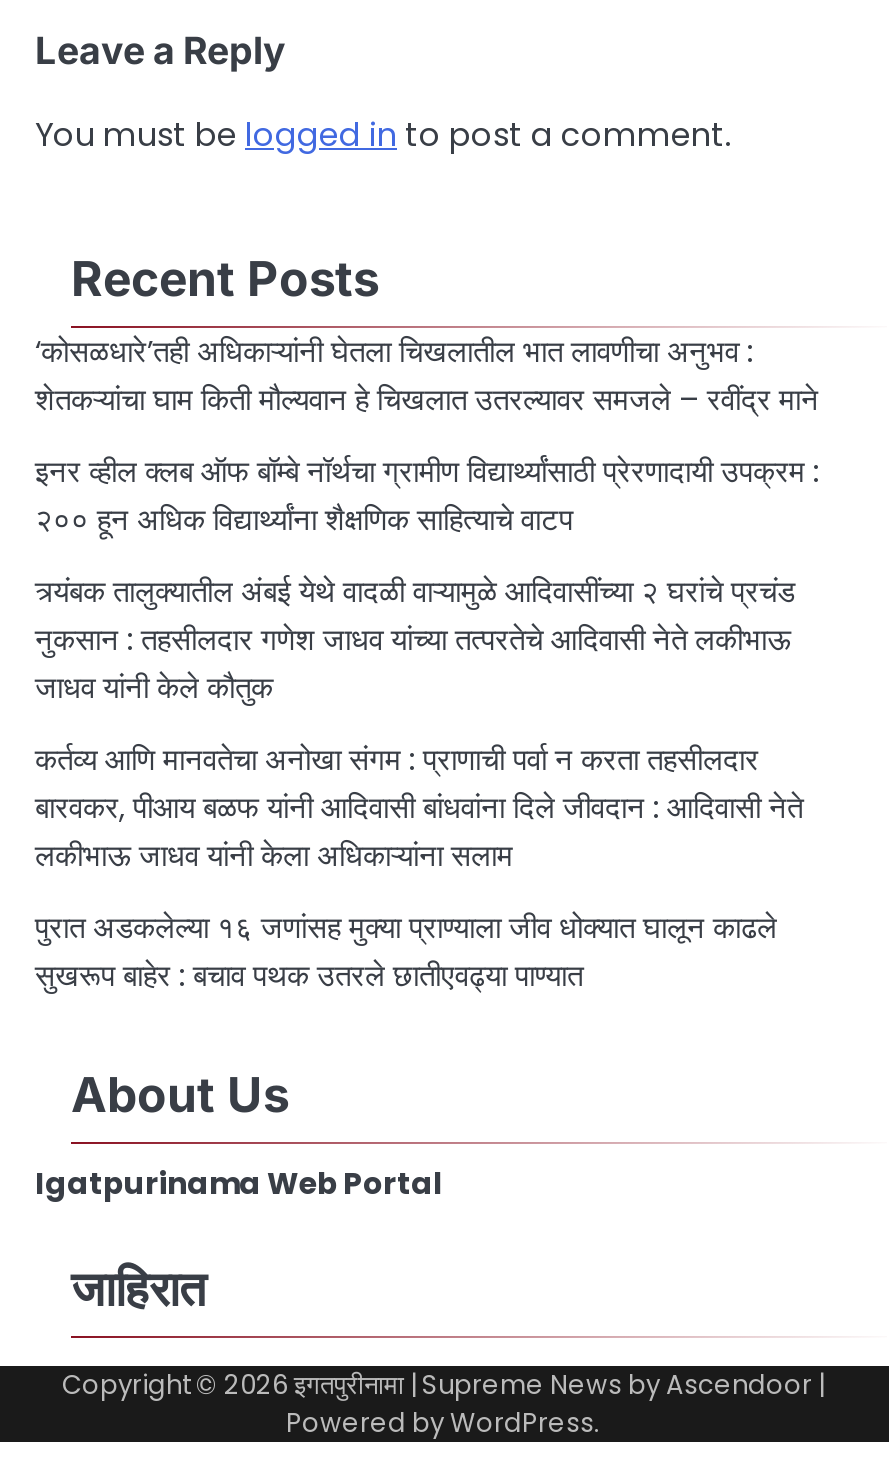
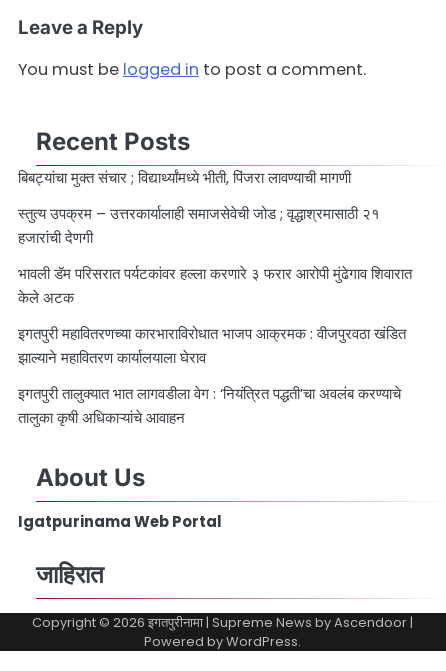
- ‘कोसळधारे’तही अधिकाऱ्यांनी घेतला चिखलातील भात लावणीचा अनुभव :
- शेतकऱ्यांचा घाम किती मौल्यवान हे चिखलात उतरल्यावर समजले – रवींद्र माने
+ बिबट्यांचा मुक्त संचार ; विद्यार्थ्यांमध्ये भीती, पिंजरा लावण्याची मागणी

- इनर व्हील क्लब ऑफ बॉम्बे नॉर्थचा ग्रामीण विद्यार्थ्यांसाठी प्रेरणादायी उपक्रम :
- २०० हून अधिक विद्यार्थ्यांना शैक्षणिक साहित्याचे वाटप
+ स्तुत्य उपक्रम – उत्तरकार्यालाही समाजसेवेची जोड ; वृद्धाश्रमासाठी २१
+ हजारांची देणगी

- त्र्यंबक तालुक्यातील अंबई येथे वादळी वाऱ्यामुळे आदिवासींच्या २ घरांचे प्रचंड
- नुकसान : तहसीलदार गणेश जाधव यांच्या तत्परतेचे आदिवासी नेते लकीभाऊ
- जाधव यांनी केले कौतुक
+ भावली डॅम परिसरात पर्यटकांवर हल्ला करणारे ३ फरार आरोपी मुंढेगाव शिवारात
+ केले अटक

- कर्तव्य आणि मानवतेचा अनोखा संगम : प्राणाची पर्वा न करता तहसीलदार
- बारवकर, पीआय बळफ यांनी आदिवासी बांधवांना दिले जीवदान : आदिवासी नेते
- लकीभाऊ जाधव यांनी केला अधिकाऱ्यांना सलाम
+ इगतपुरी महावितरणच्या कारभाराविरोधात भाजप आक्रमक : वीजपुरवठा खंडित
+ झाल्याने महावितरण कार्यालयाला घेराव

- पुरात अडकलेल्या १६ जणांसह मुक्या प्राण्याला जीव धोक्यात घालून काढले
- सुखरूप बाहेर : बचाव पथक उतरले छातीएवढ्या पाण्यात
+ इगतपुरी तालुक्यात भात लागवडीला वेग : ‘नियंत्रित पद्धती’चा अवलंब करण्याचे
+ तालुका कृषी अधिकाऱ्यांचे आवाहन
